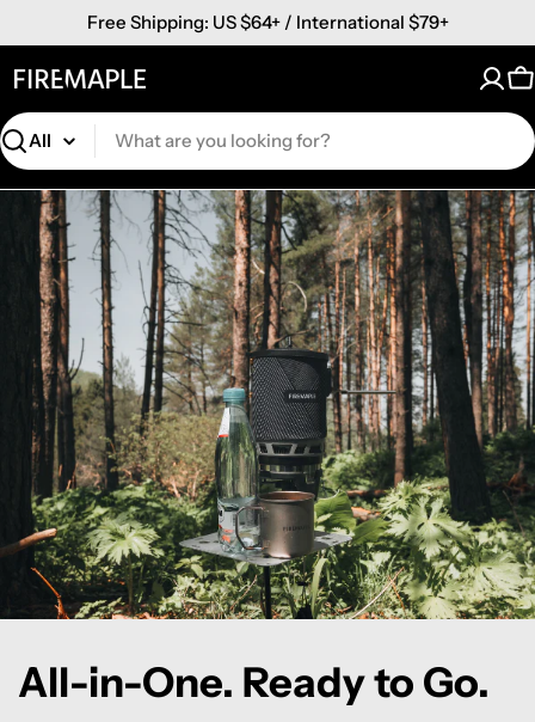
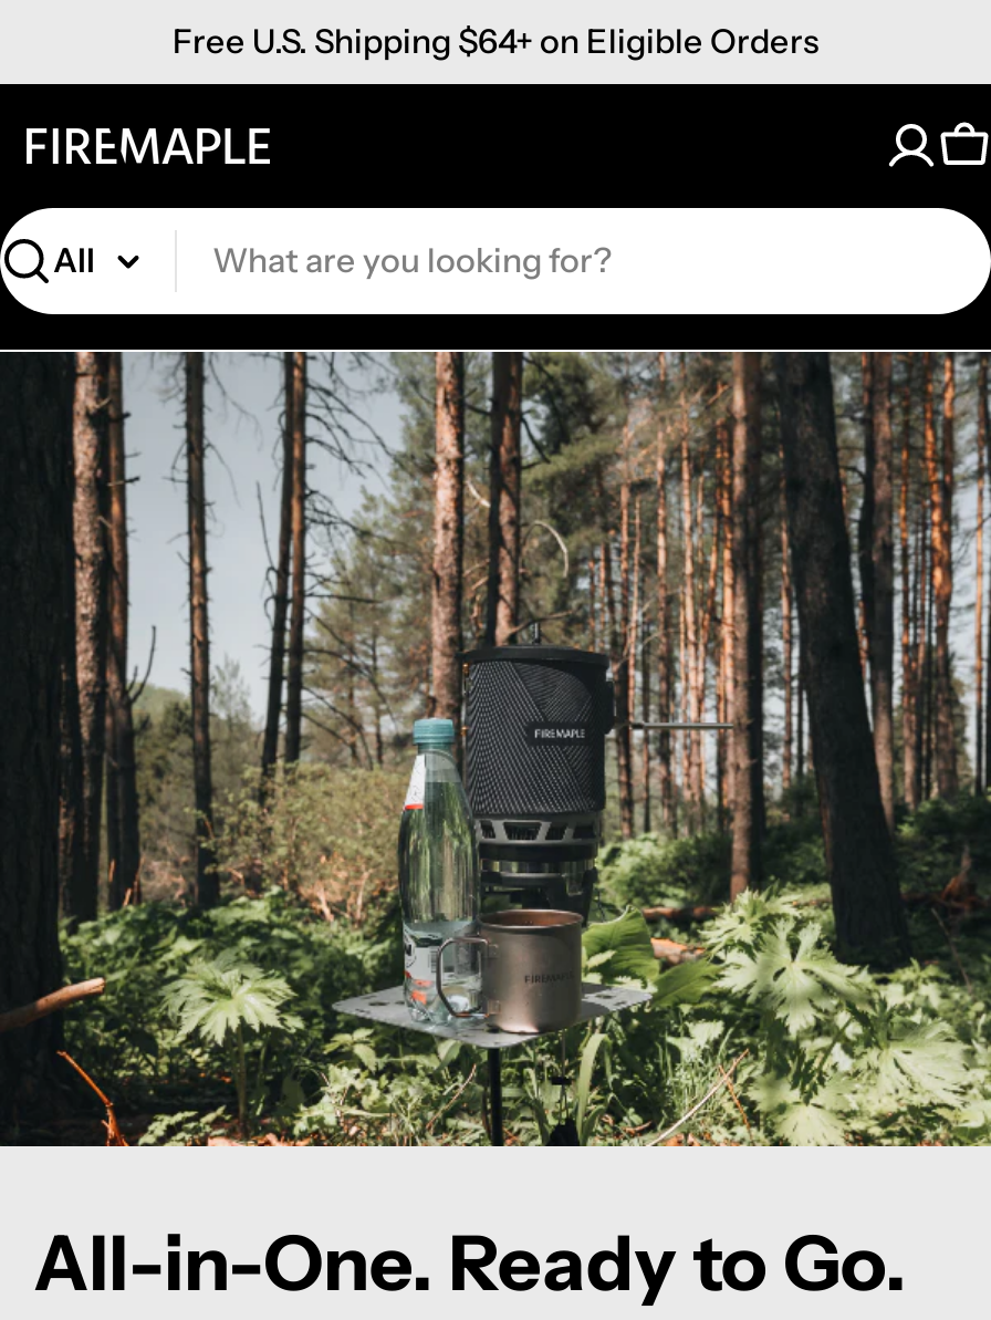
- Free Shipping: US $64+ / International $79+
+ Free U.S. Shipping $64+ on Eligible Orders
